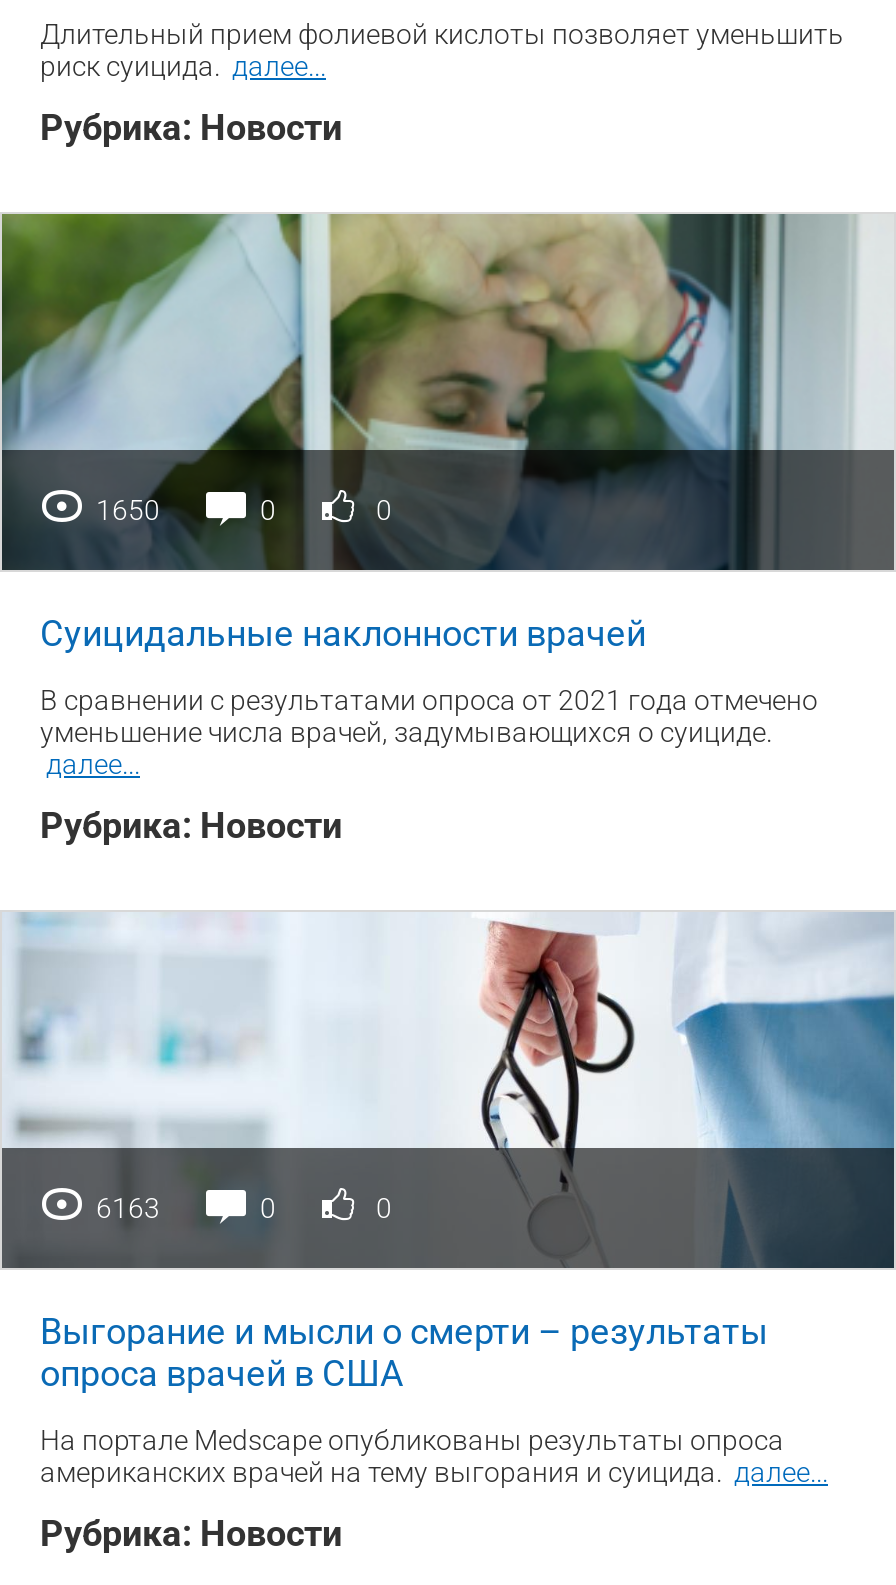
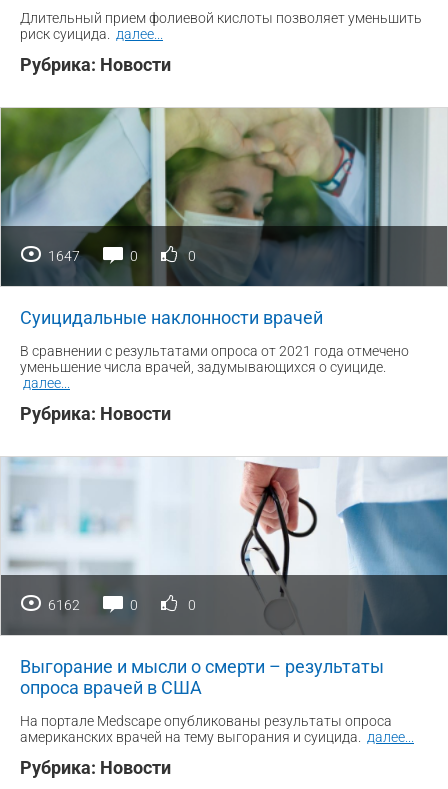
- 1650
+ 1647

- 6163
+ 6162
